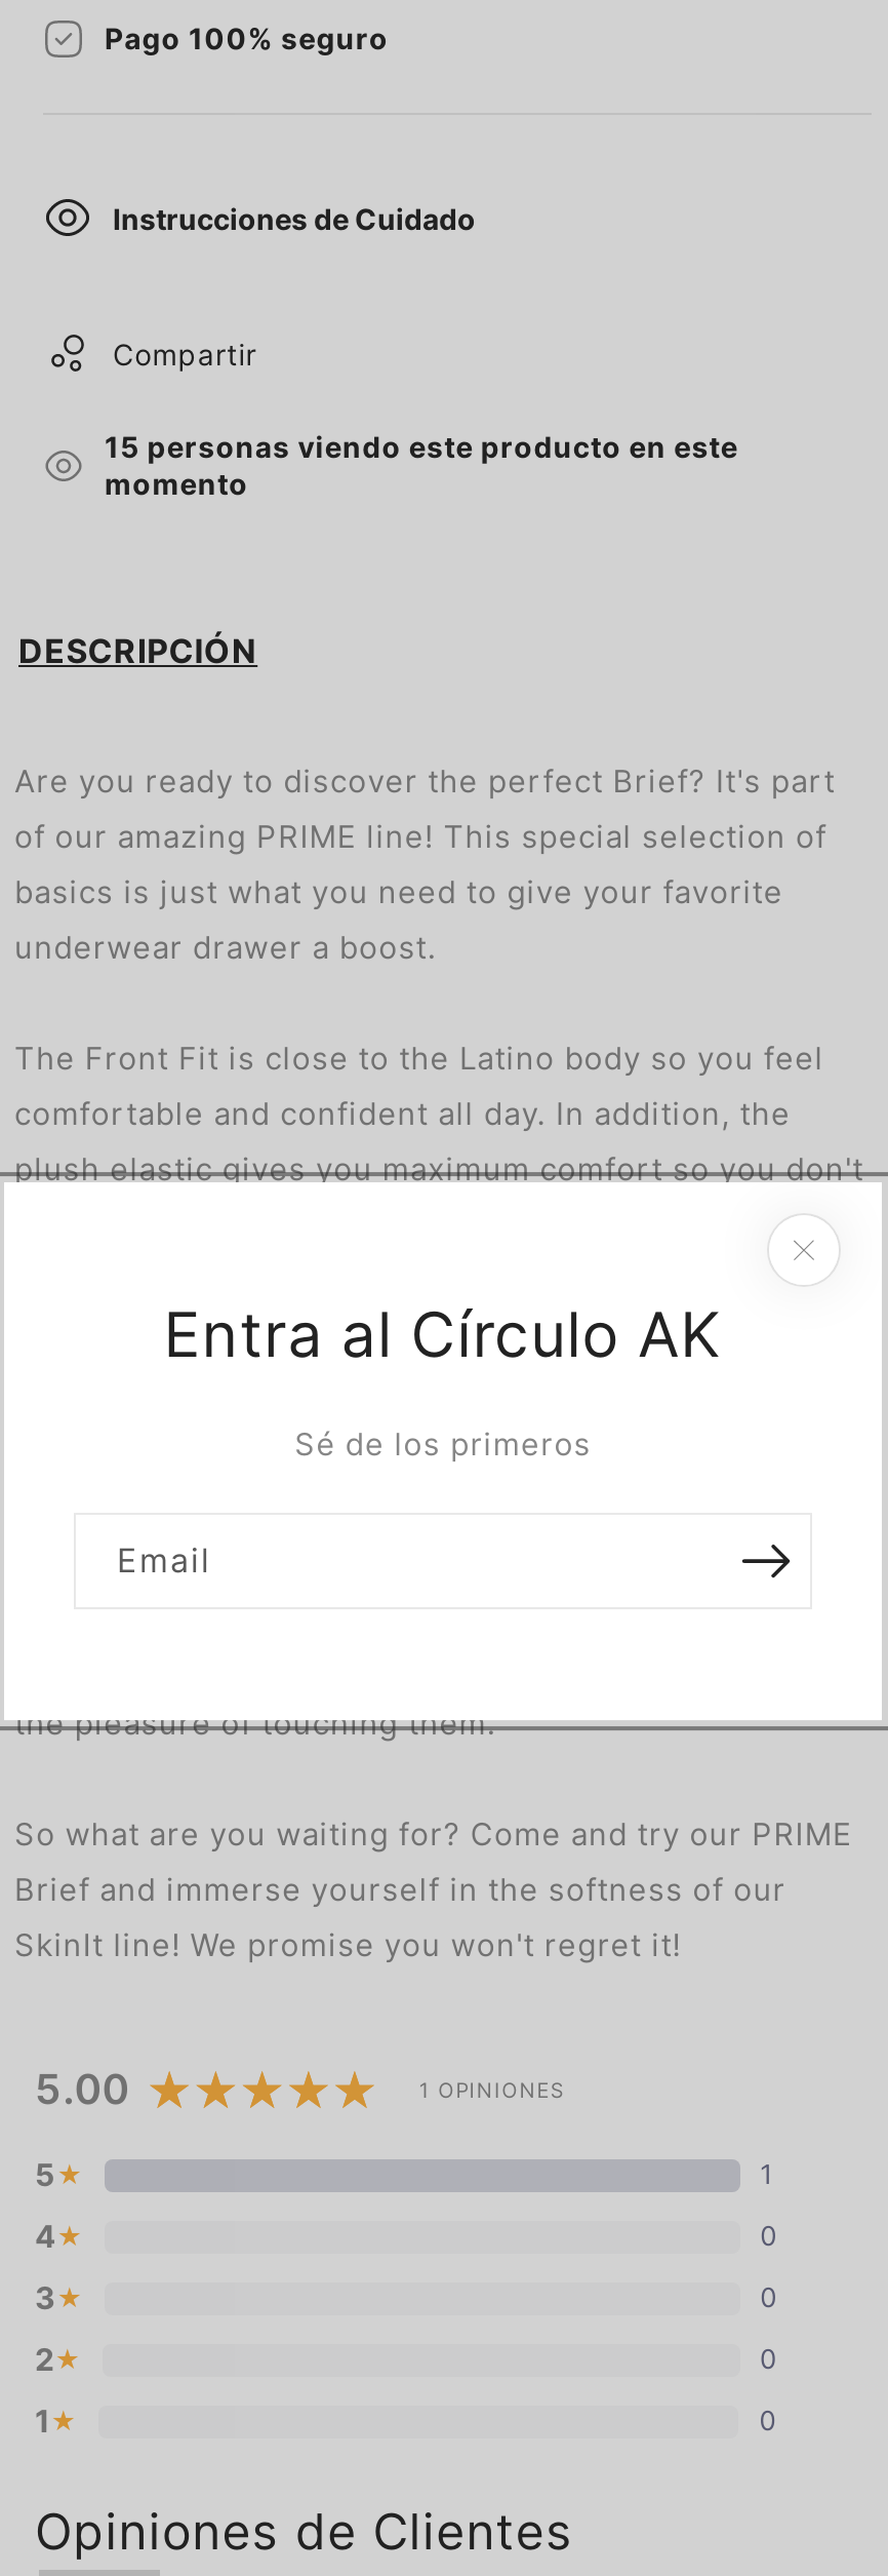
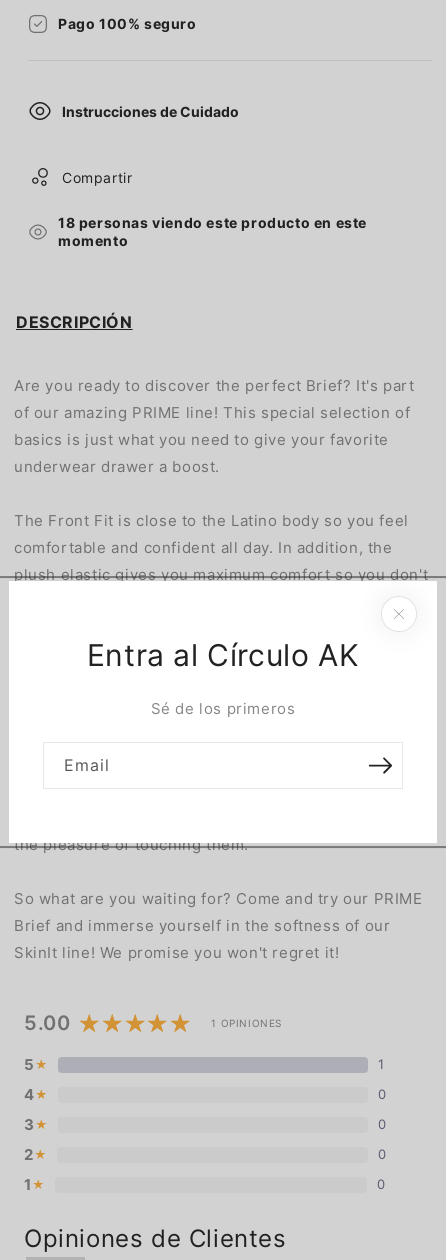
- 15 personas viendo este producto en este
+ 18 personas viendo este producto en este
